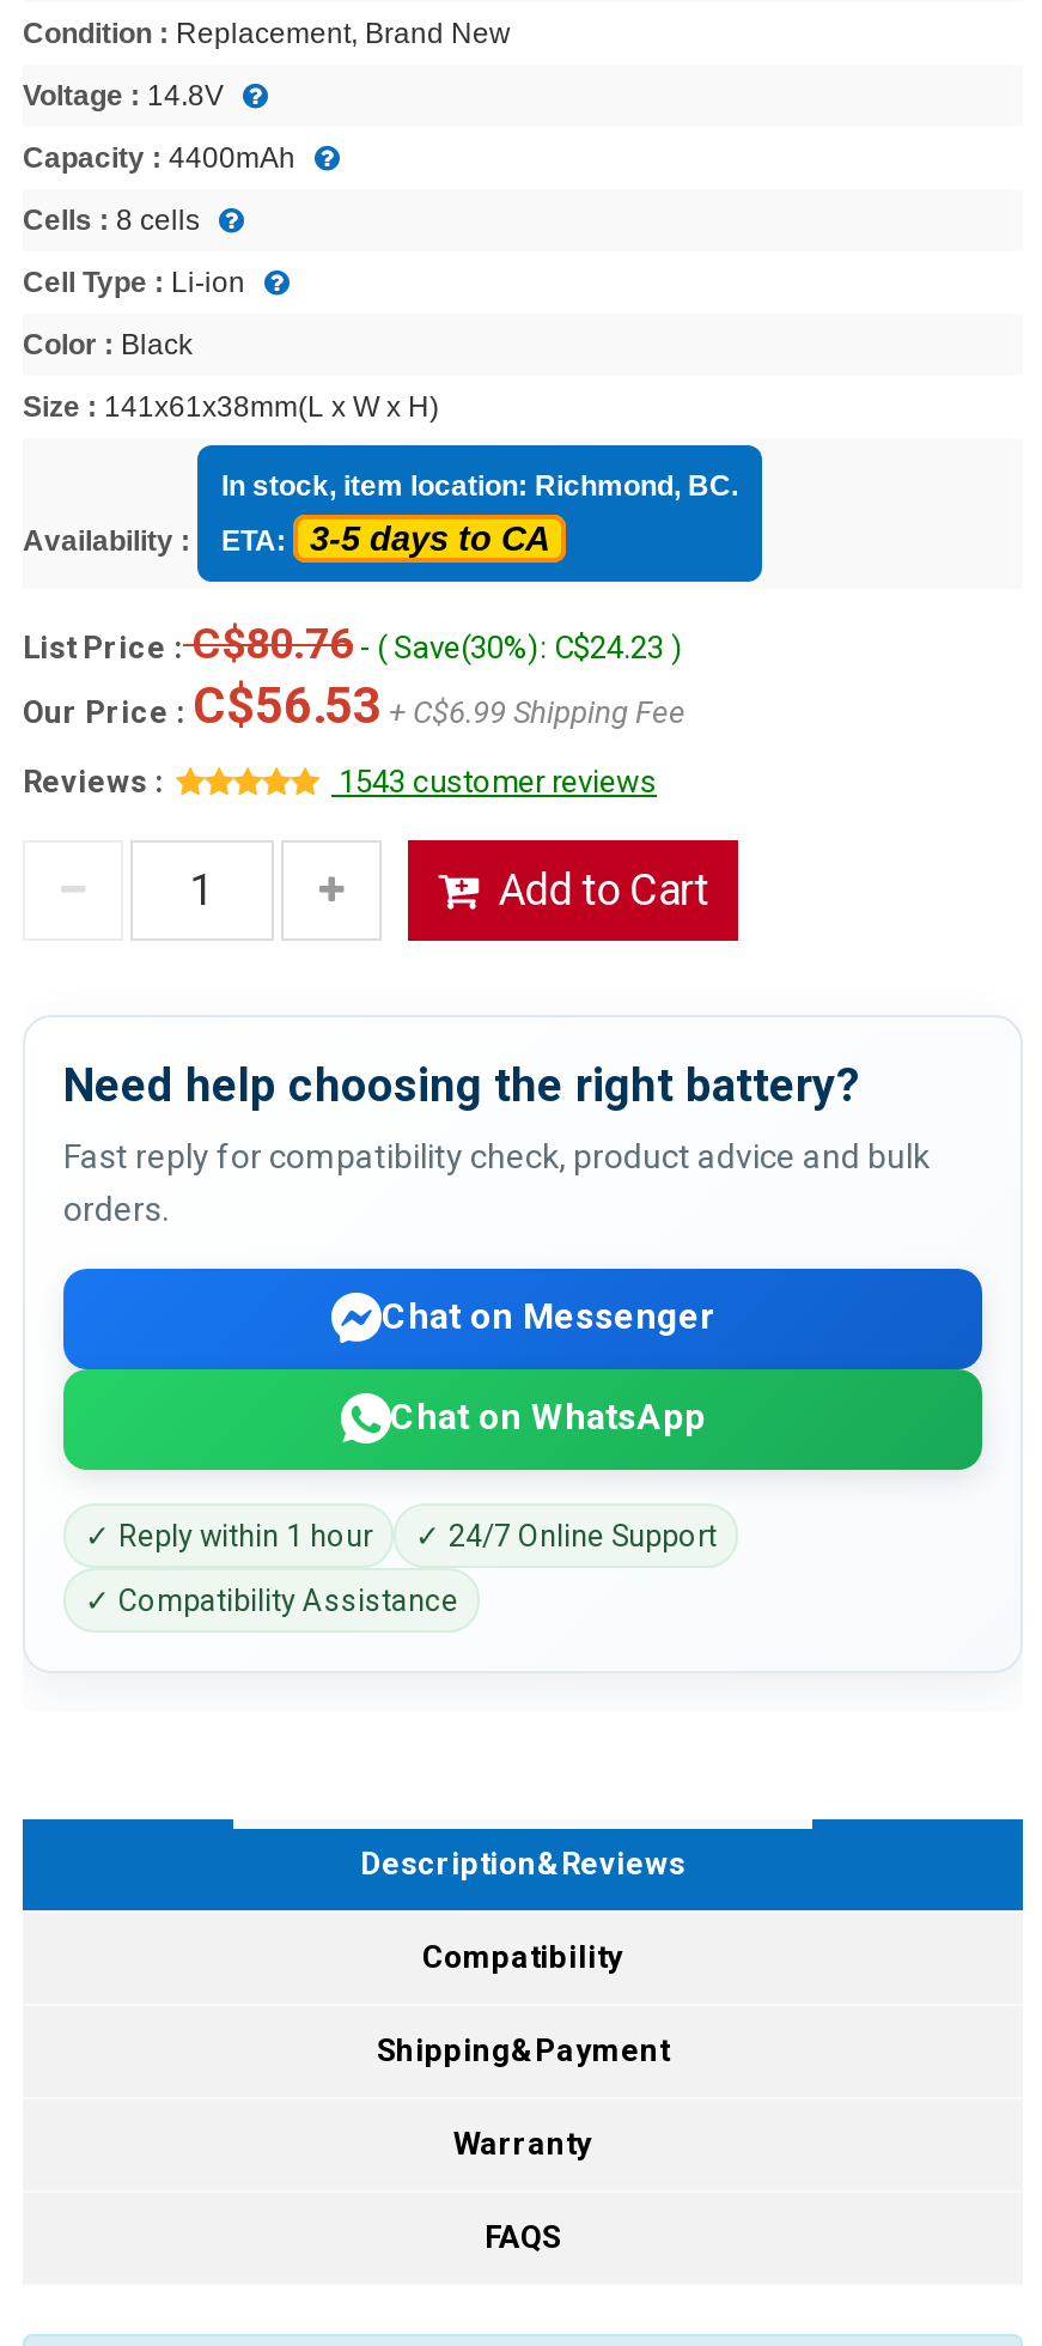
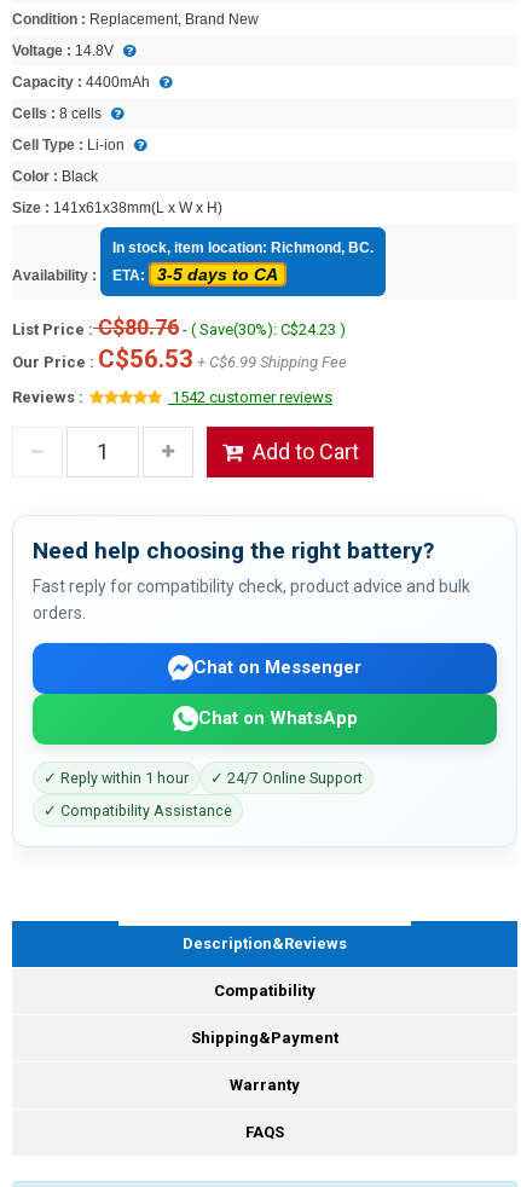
- 1543 customer reviews
+ 1542 customer reviews
